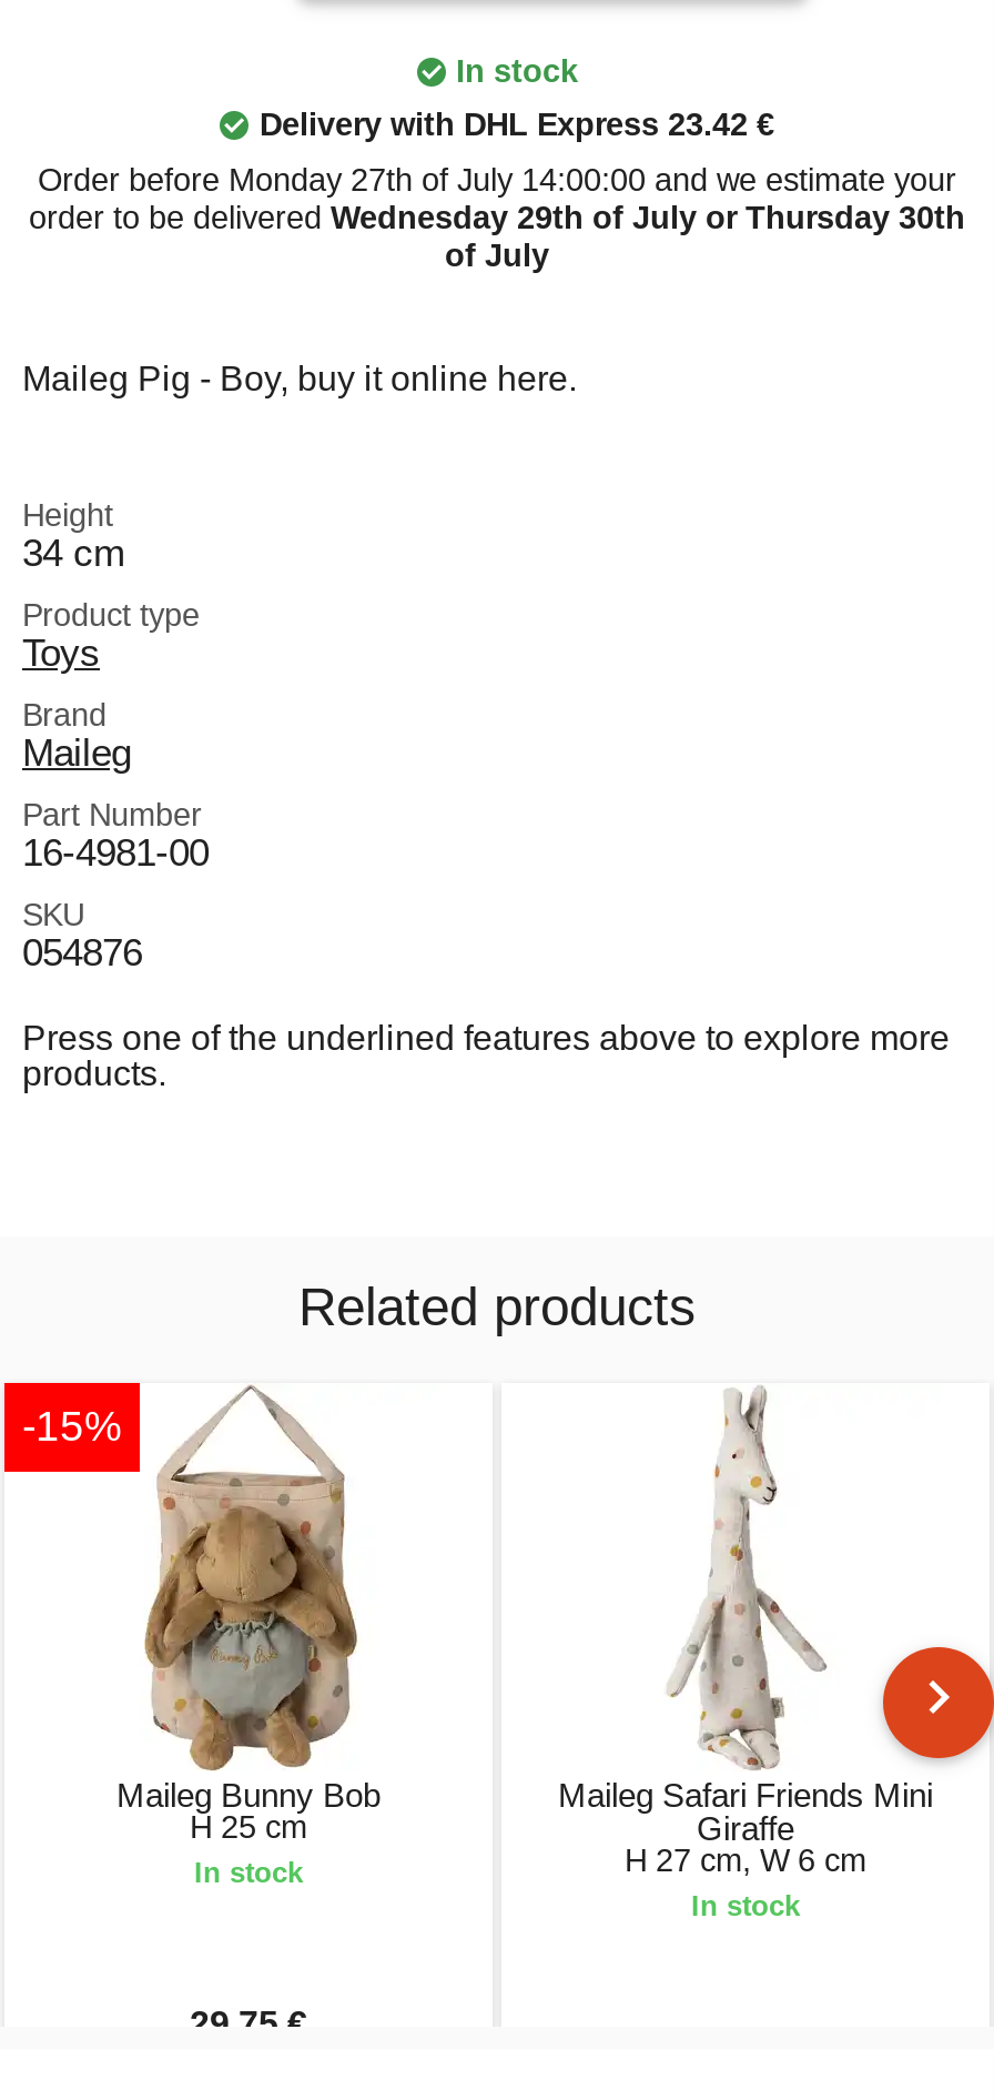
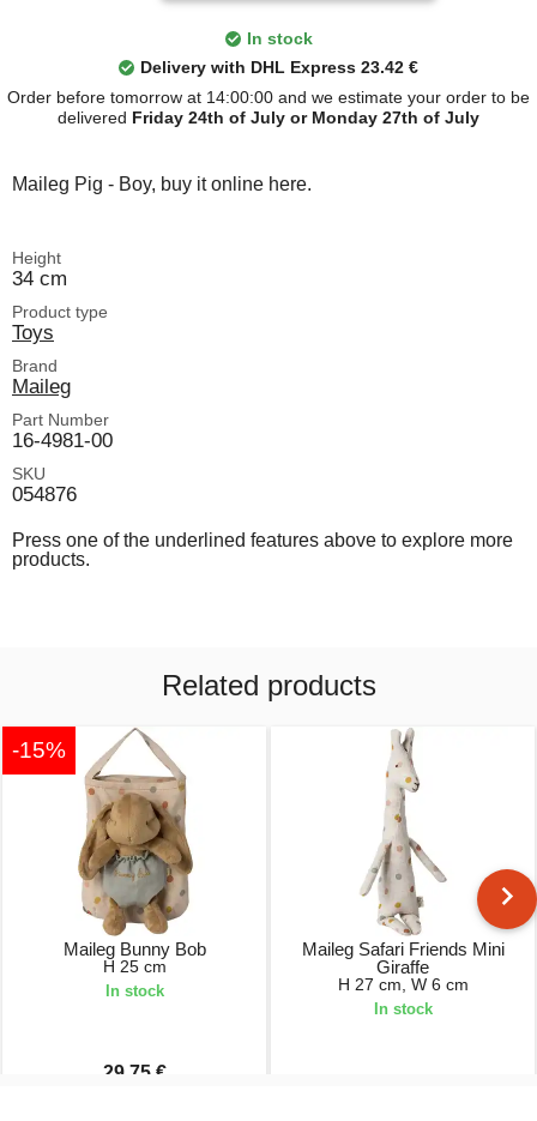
- Order before Monday 27th of July 14:00:00 and we estimate your
- order to be delivered Wednesday 29th of July or Thursday 30th
- of July
+ Order before tomorrow at 14:00:00 and we estimate your order to be
+ delivered Friday 24th of July or Monday 27th of July
